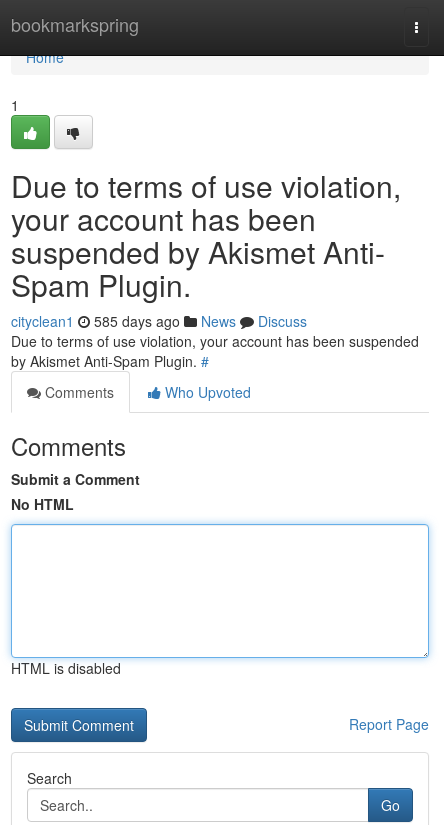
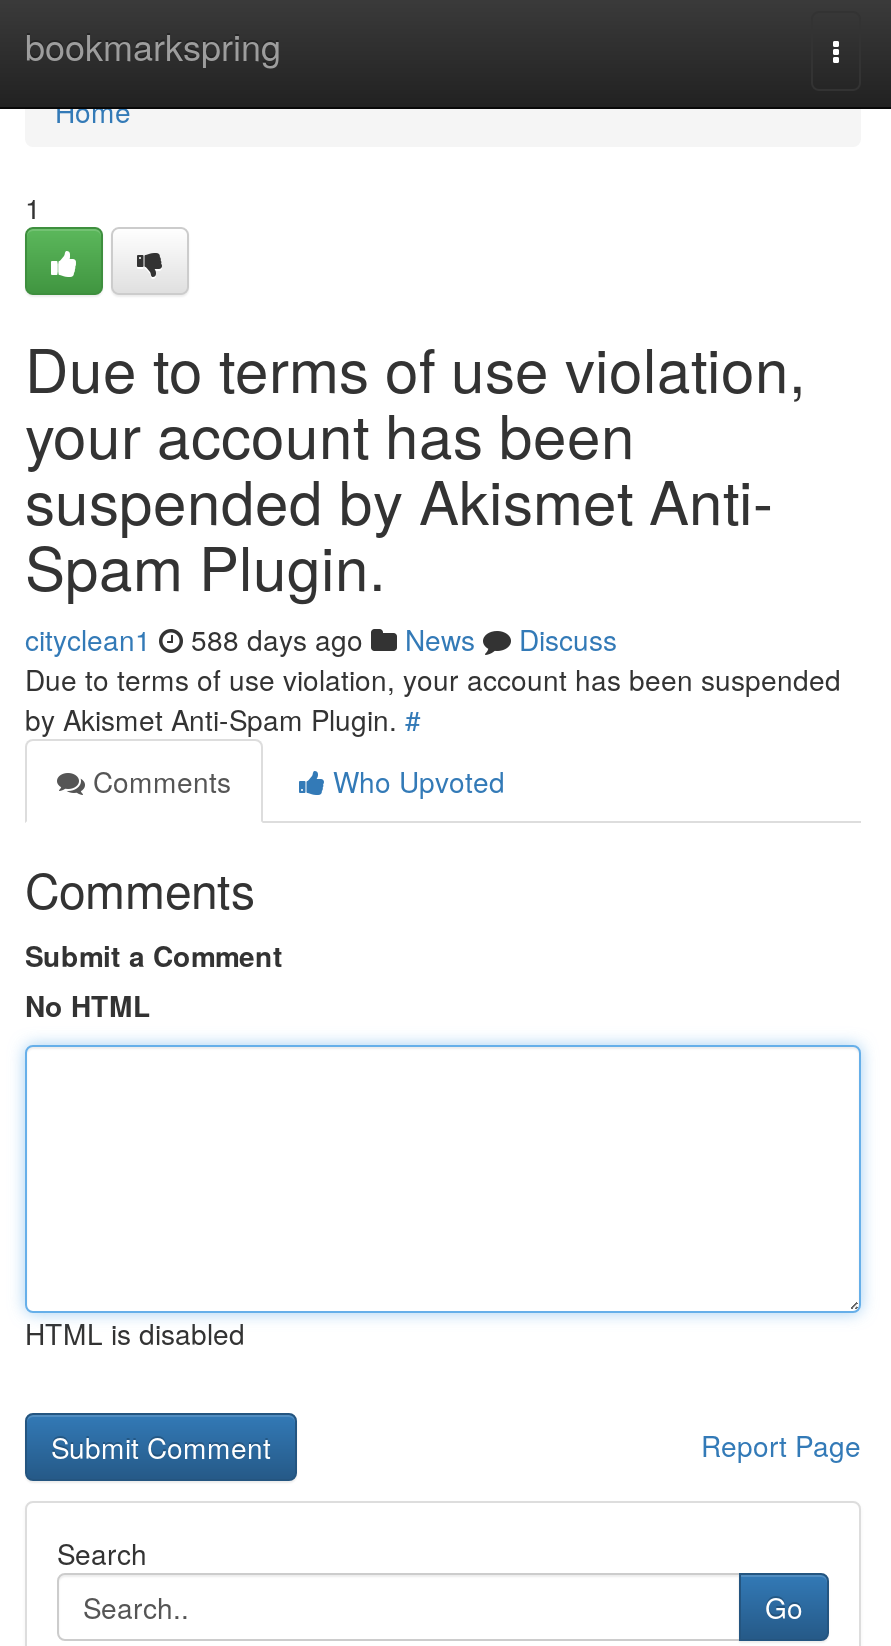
- cityclean1 585 days ago News Discuss
+ cityclean1 588 days ago News Discuss
